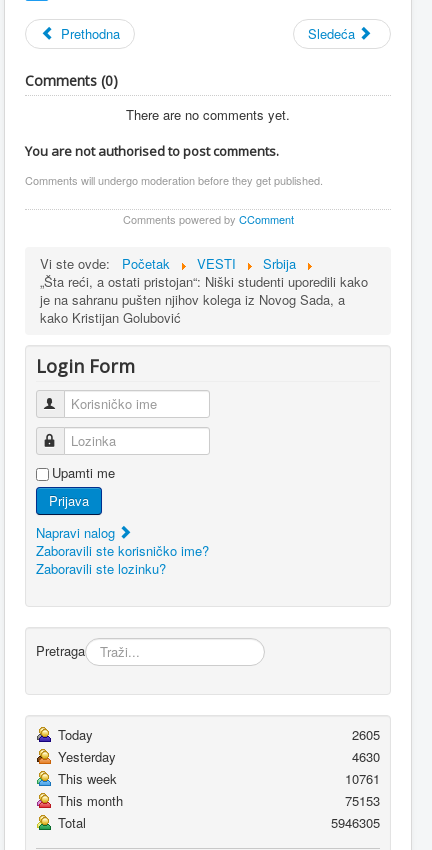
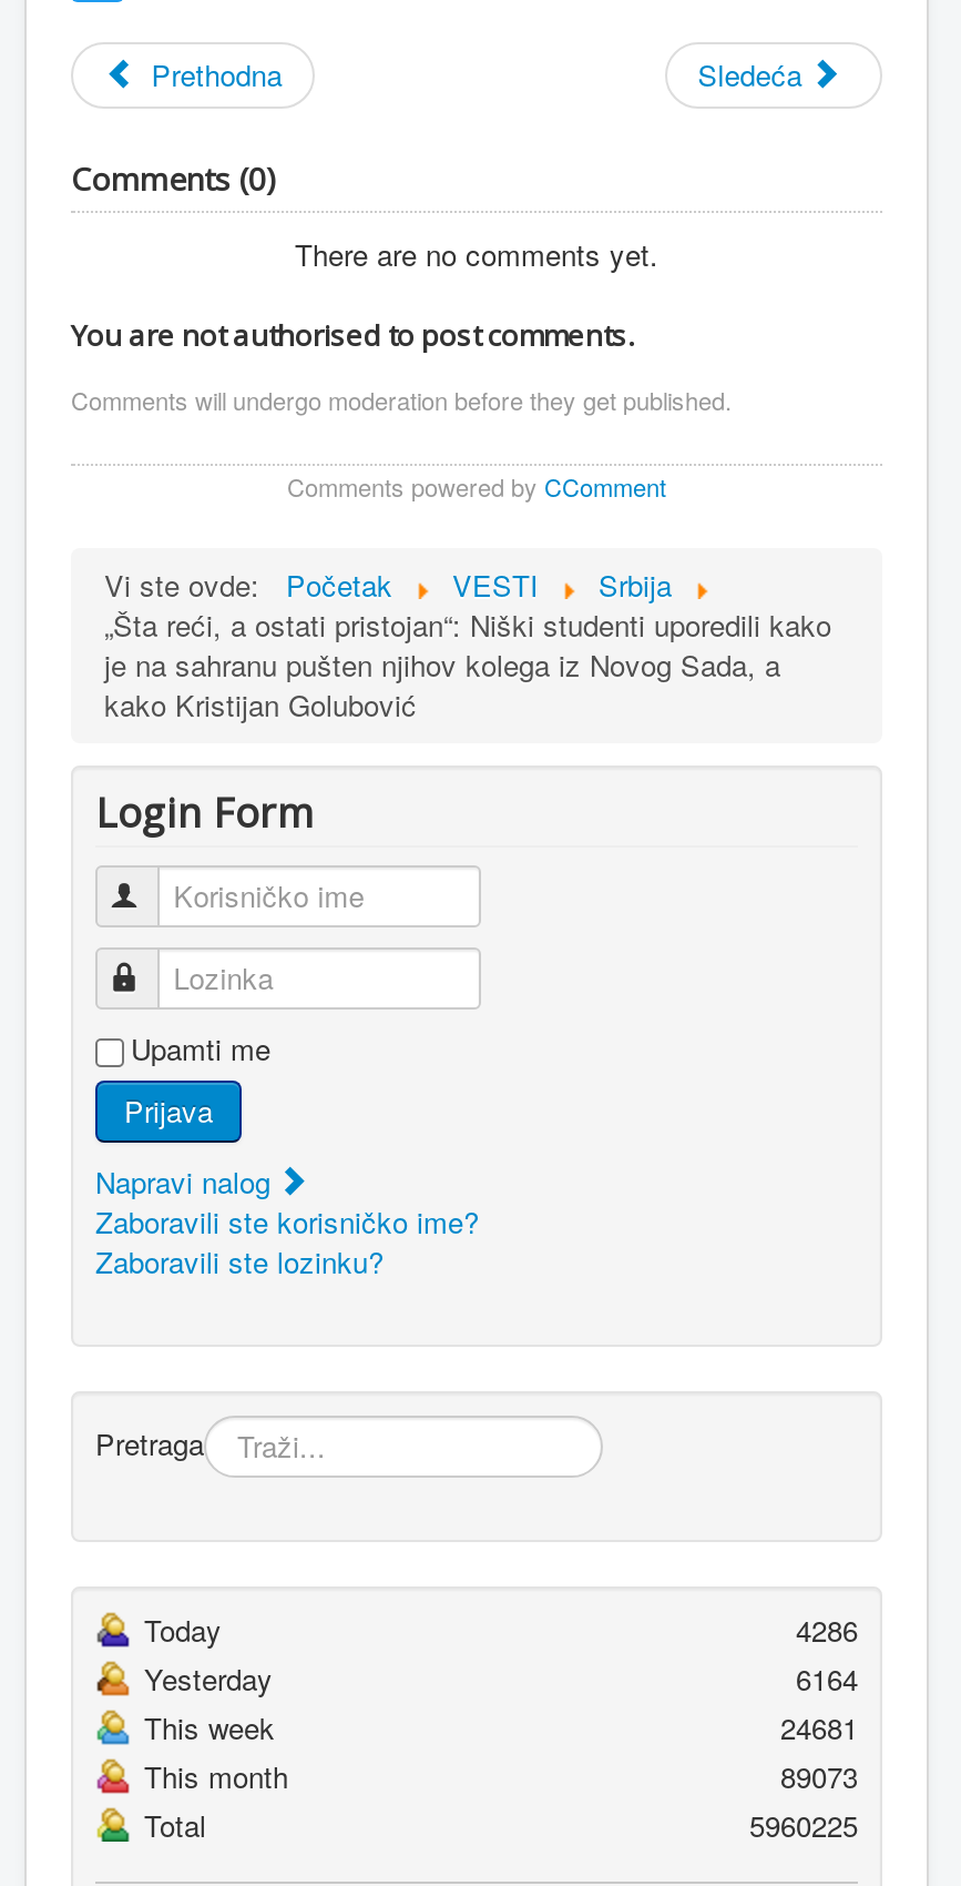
- 2605
+ 4286

- 4630
+ 6164

- 10761
+ 24681

- 75153
+ 89073

- 5946305
+ 5960225
